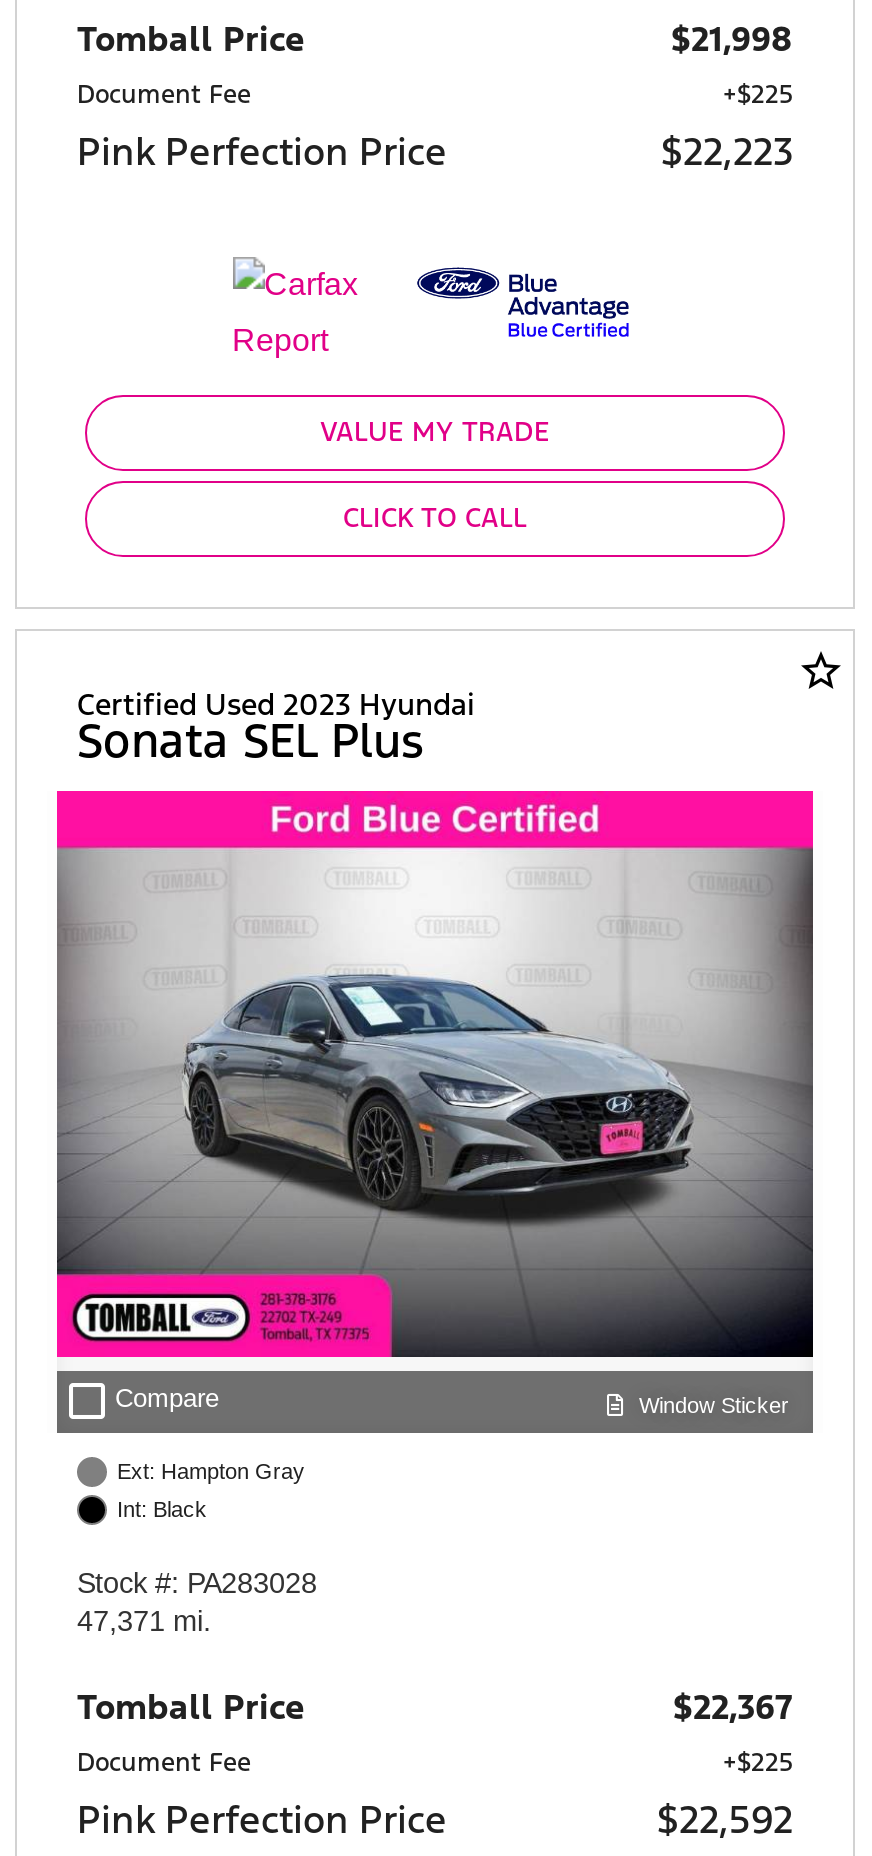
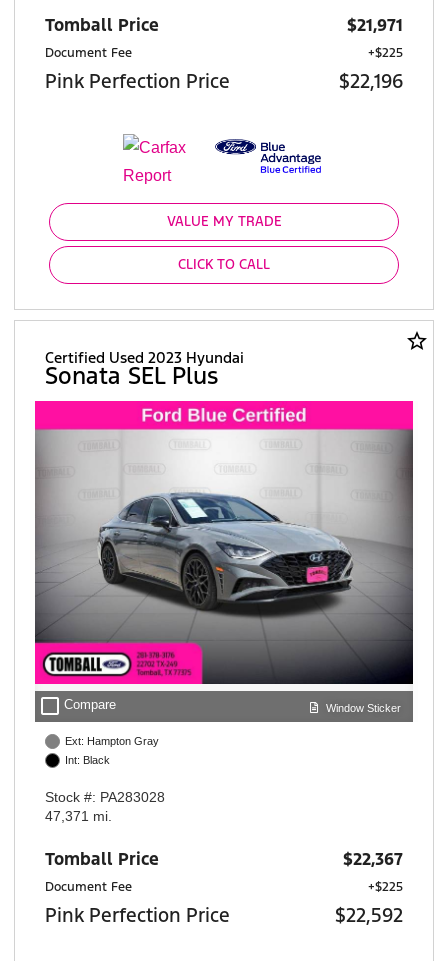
- $21,998
+ $21,971

- $22,223
+ $22,196
